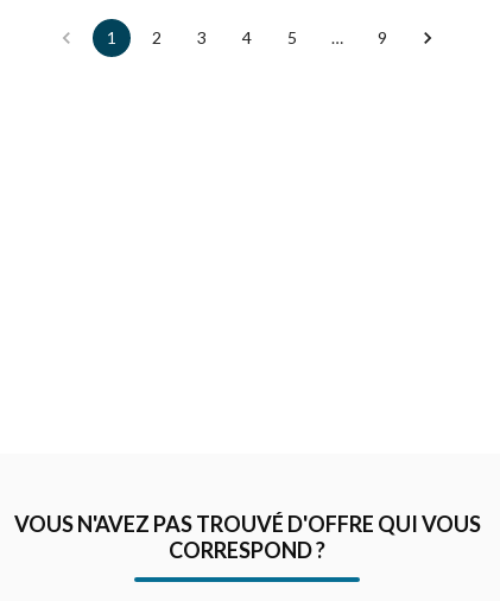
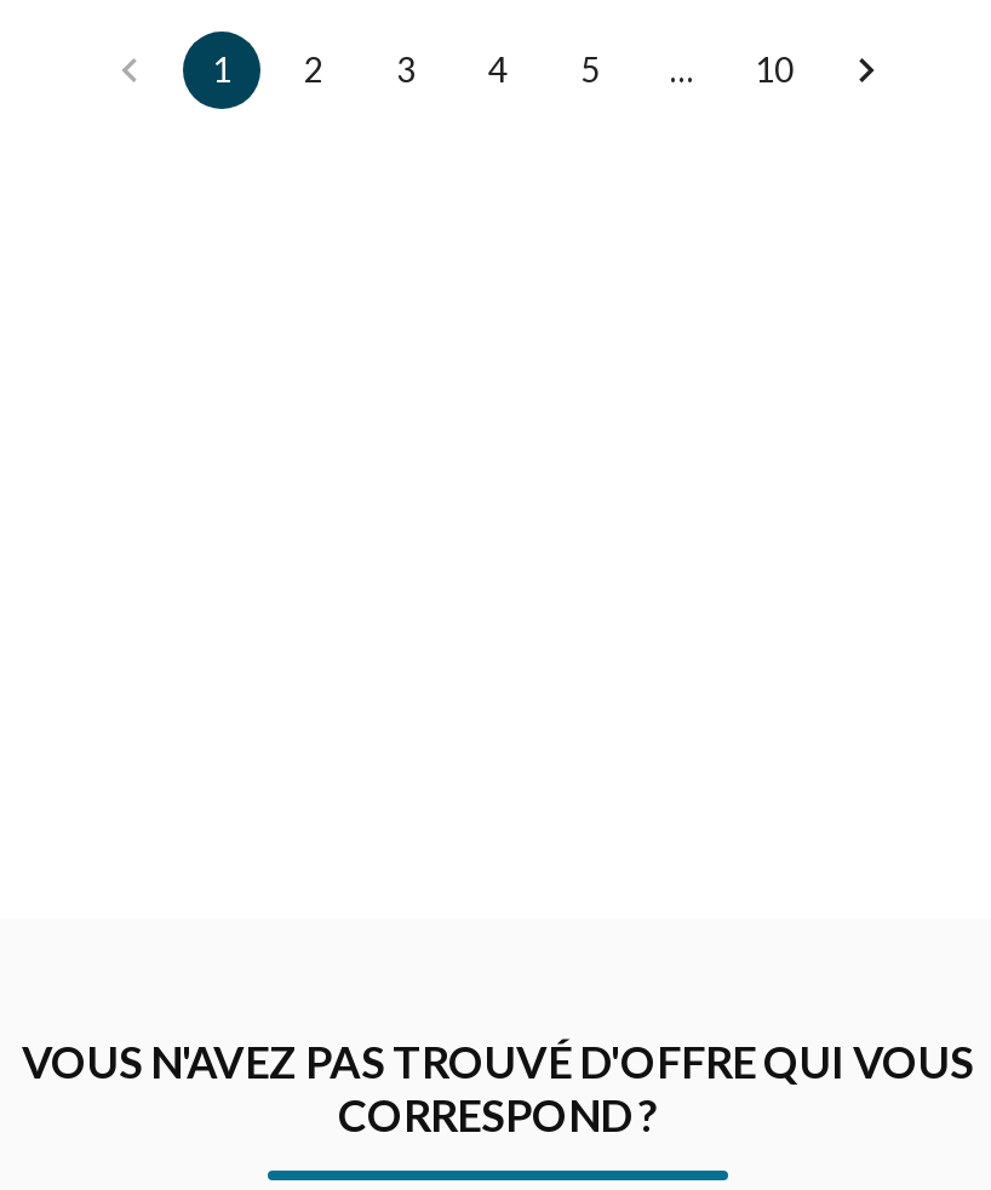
- 9
+ 10
